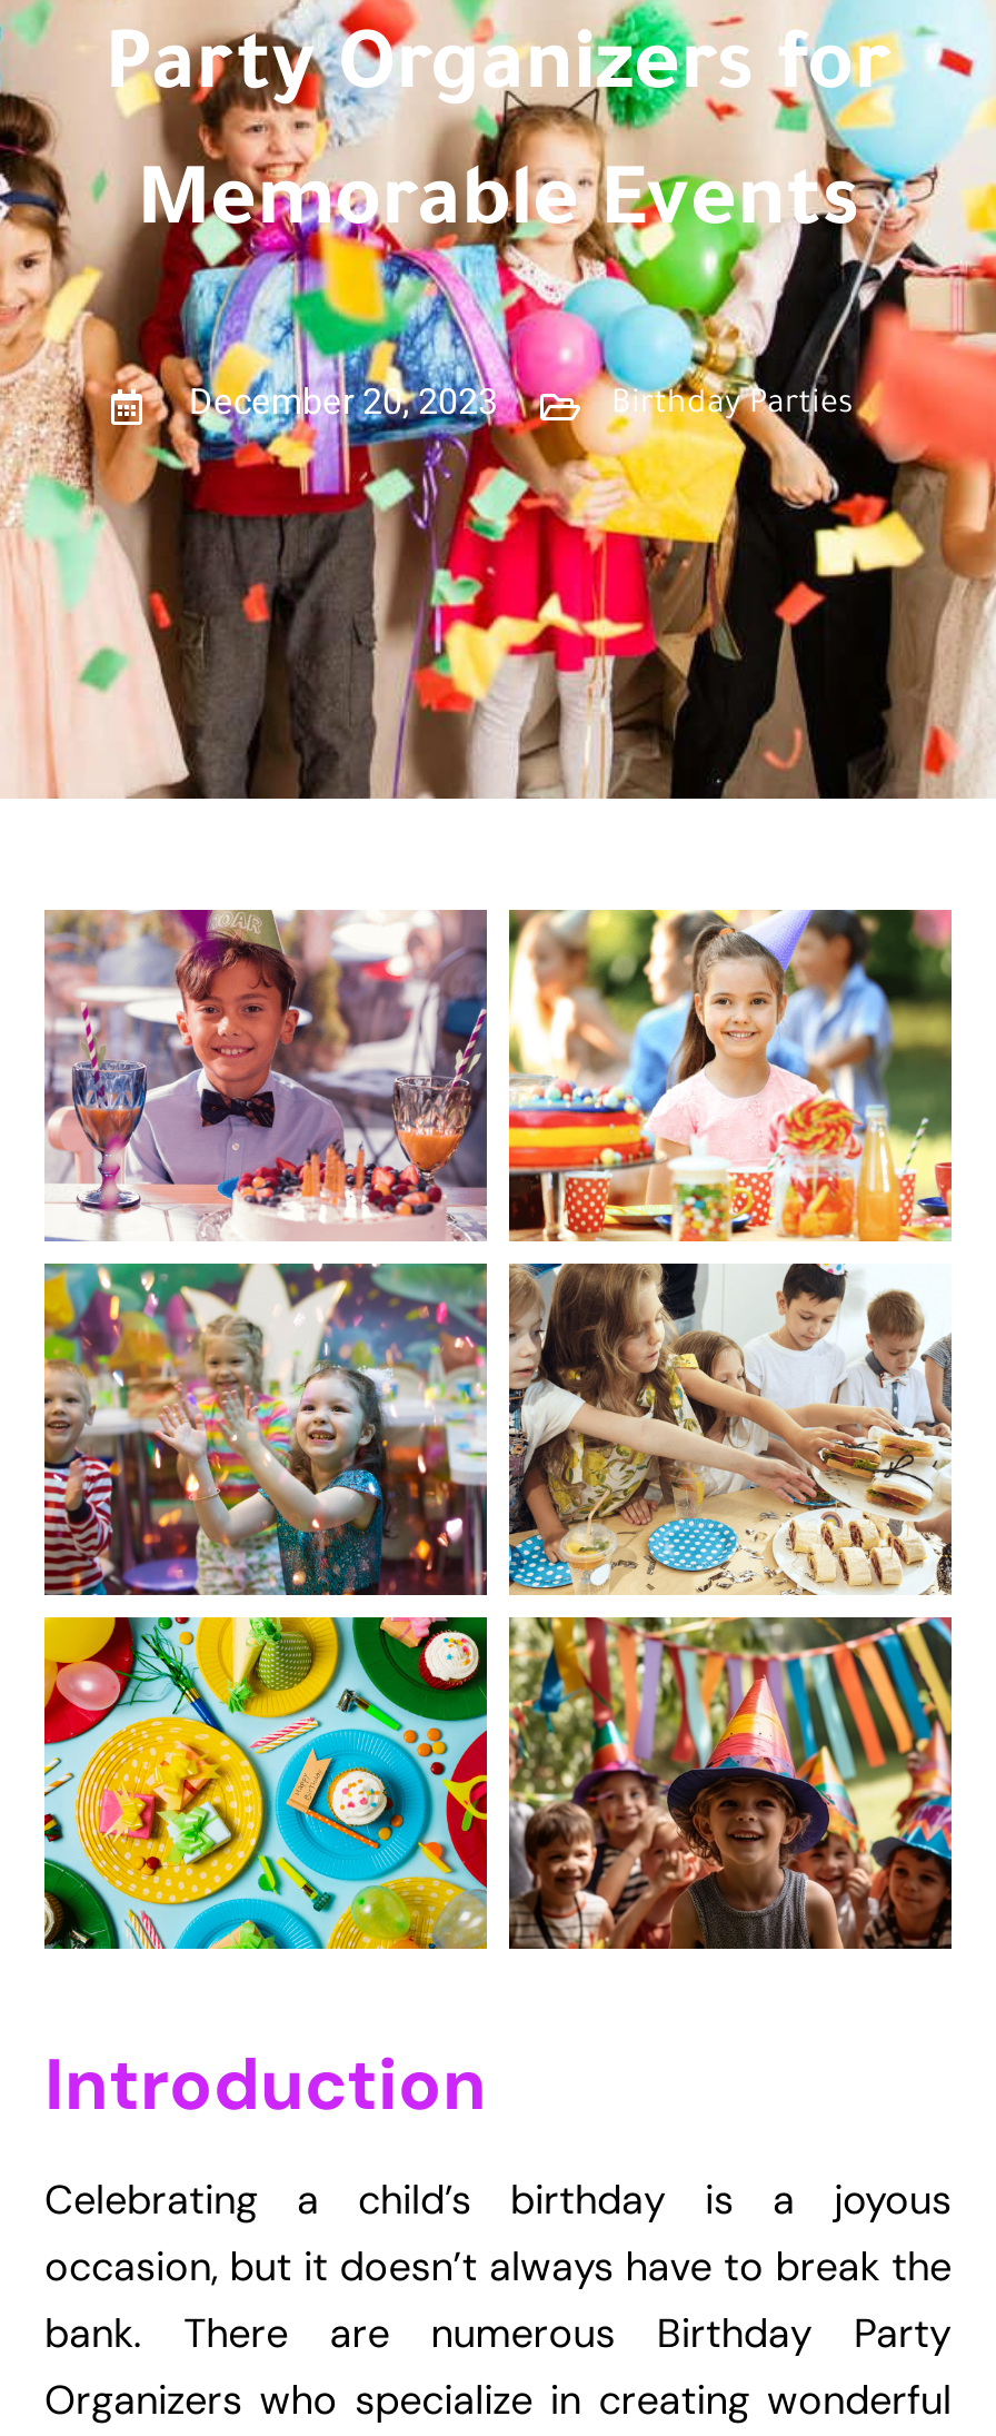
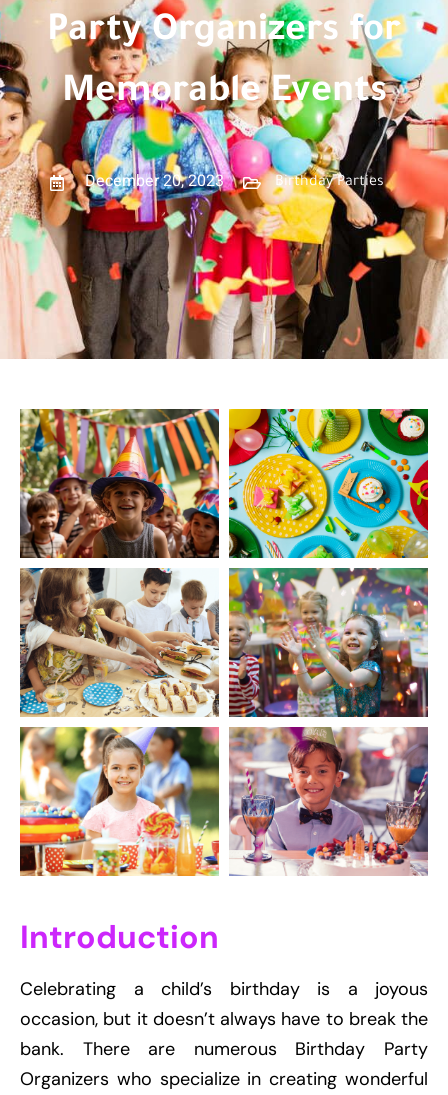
moved down: [image]

- [image]
+ [image]

- [image]
+ [image]

moved up: [image]
